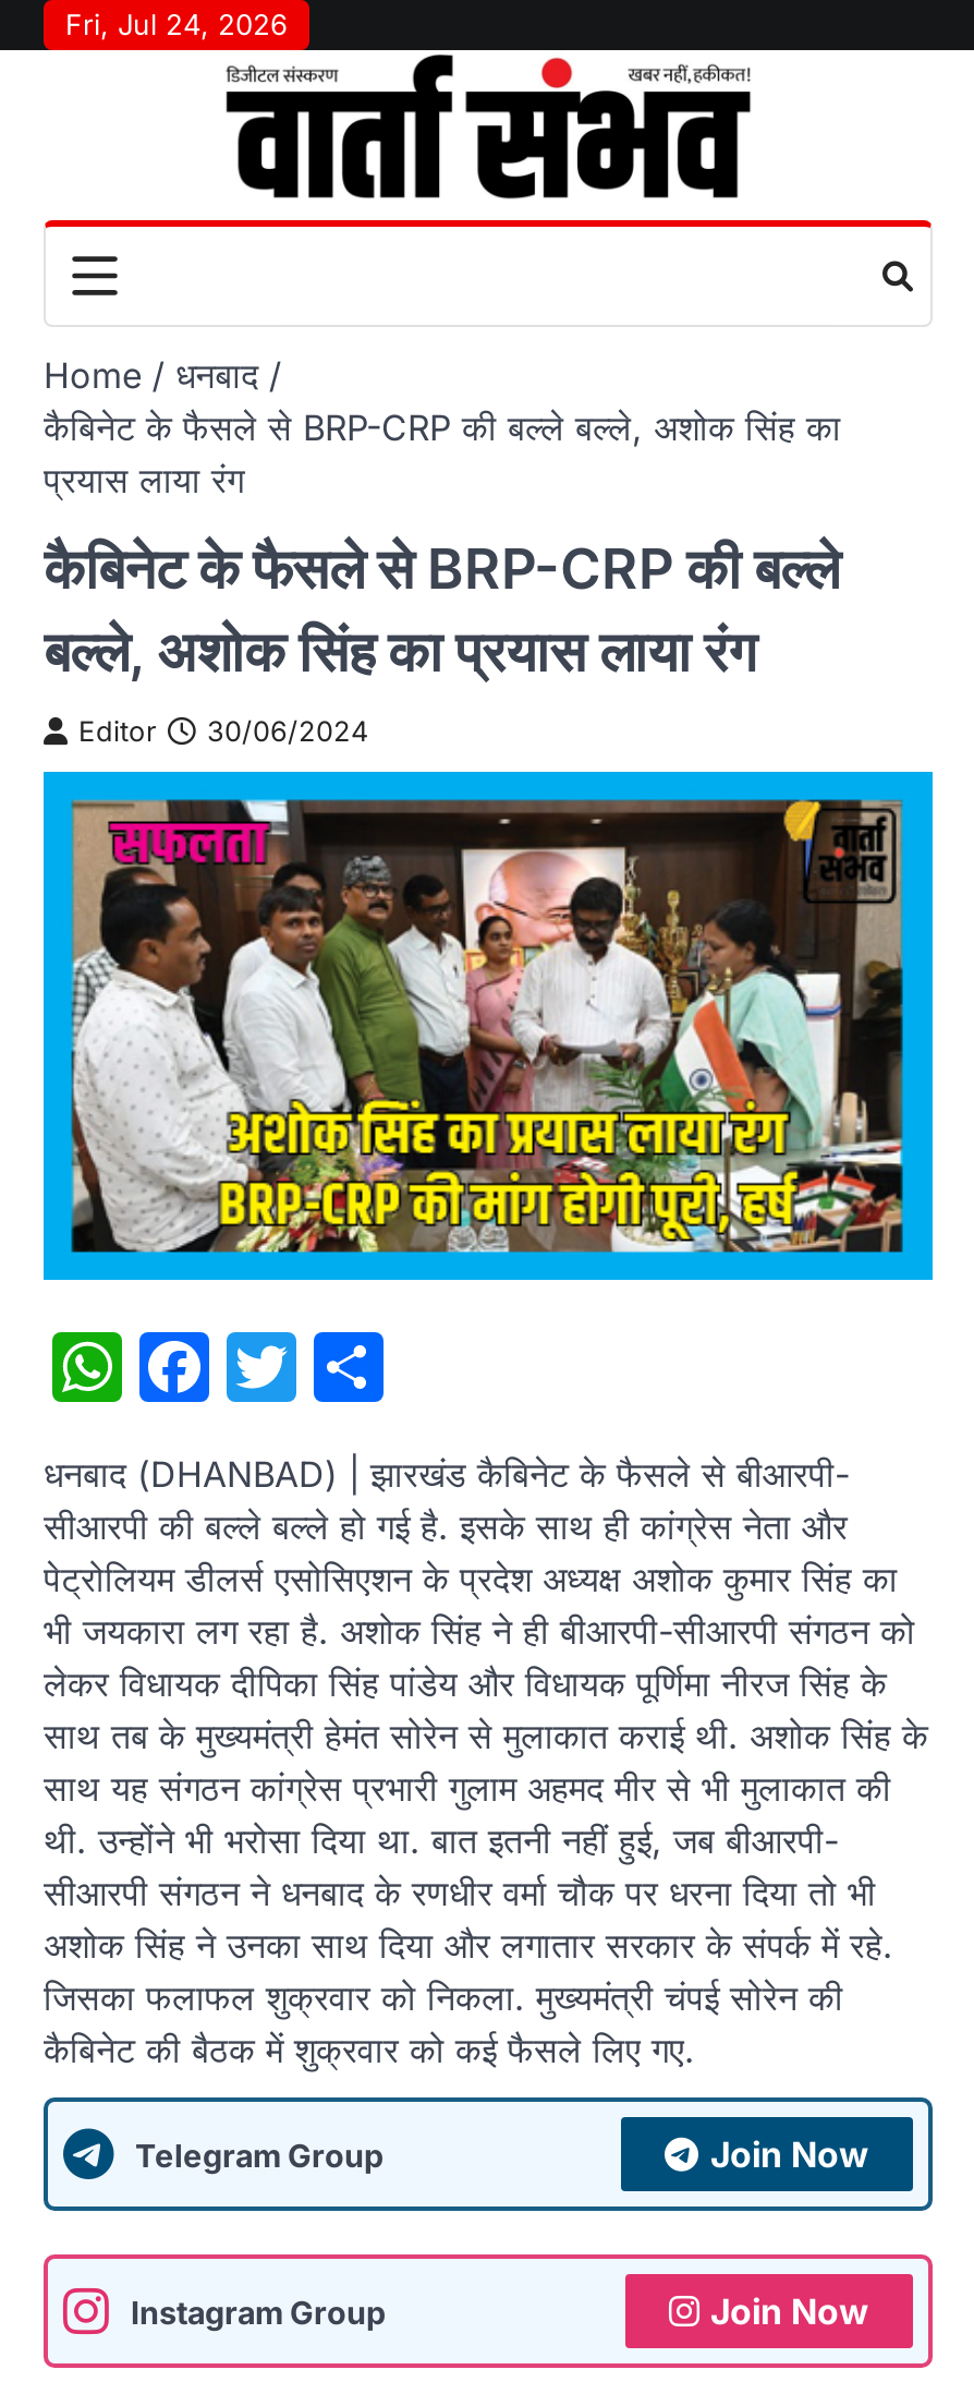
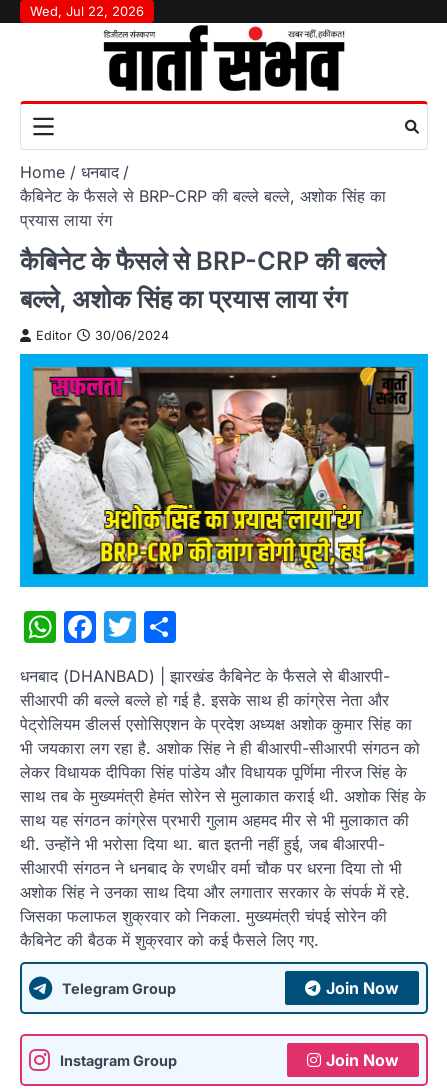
- Fri, Jul 24, 2026
+ Wed, Jul 22, 2026
